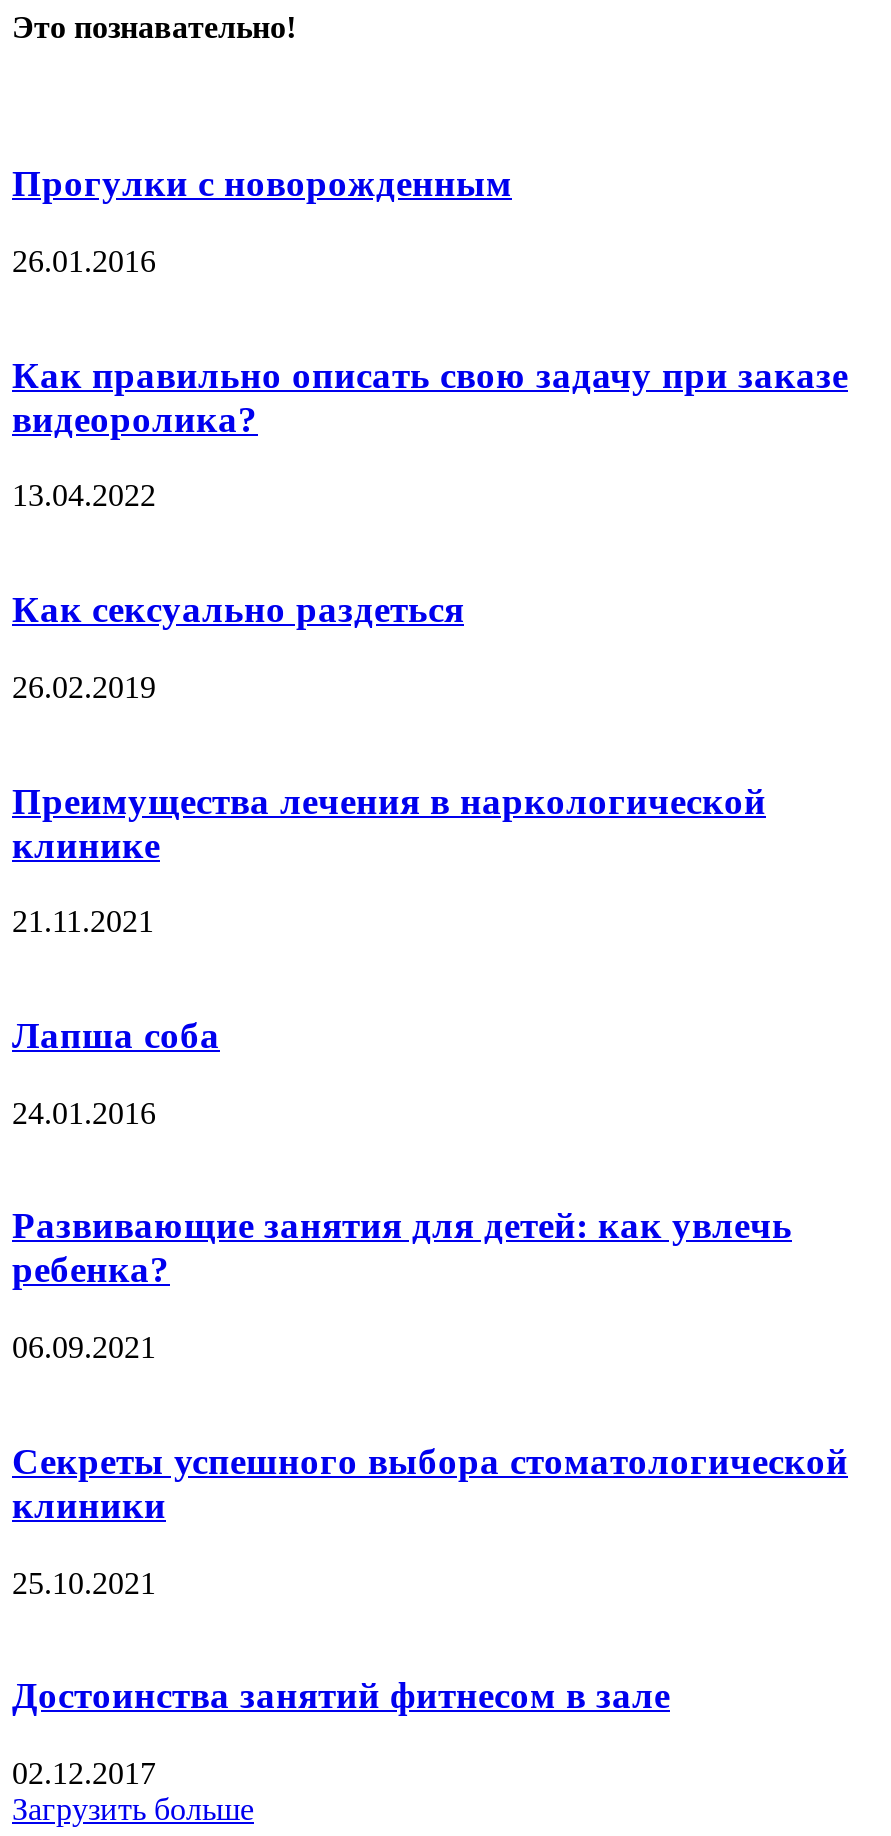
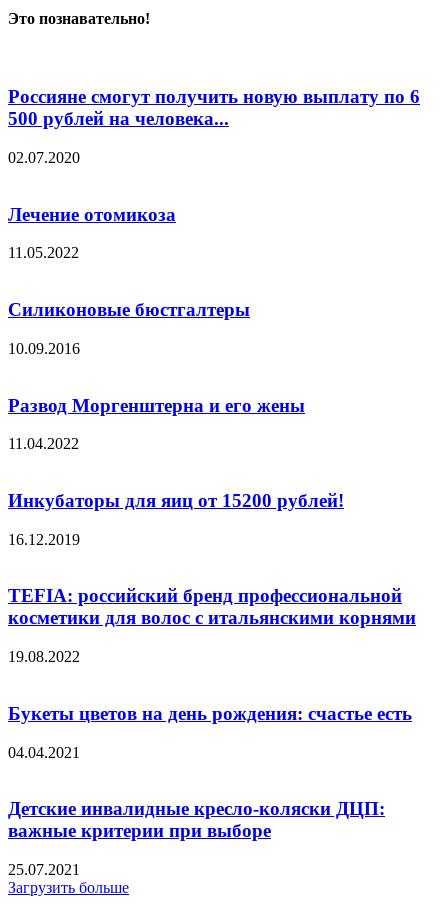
- Прогулки с новорожденным
+ Россияне смогут получить новую выплату по 6
+ 500 рублей на человека...

- 26.01.2016
+ 02.07.2020

- Как правильно описать свою задачу при заказе
- видеоролика?
+ Лечение отомикоза

- 13.04.2022
+ 11.05.2022

- Как сексуально раздеться
+ Силиконовые бюстгалтеры

- 26.02.2019
+ 10.09.2016

- Преимущества лечения в наркологической
- клинике
+ Развод Моргенштерна и его жены

- 21.11.2021
+ 11.04.2022

- Лапша соба
+ Инкубаторы для яиц от 15200 рублей!

- 24.01.2016
+ 16.12.2019

- Развивающие занятия для детей: как увлечь
- ребенка?
+ TEFIA: российский бренд профессиональной
+ косметики для волос с итальянскими корнями

- 06.09.2021
+ 19.08.2022

- Секреты успешного выбора стоматологической
- клиники
+ Букеты цветов на день рождения: счастье есть

- 25.10.2021
+ 04.04.2021

- Достоинства занятий фитнесом в зале
+ Детские инвалидные кресло-коляски ДЦП:
+ важные критерии при выборе

- 02.12.2017
+ 25.07.2021
